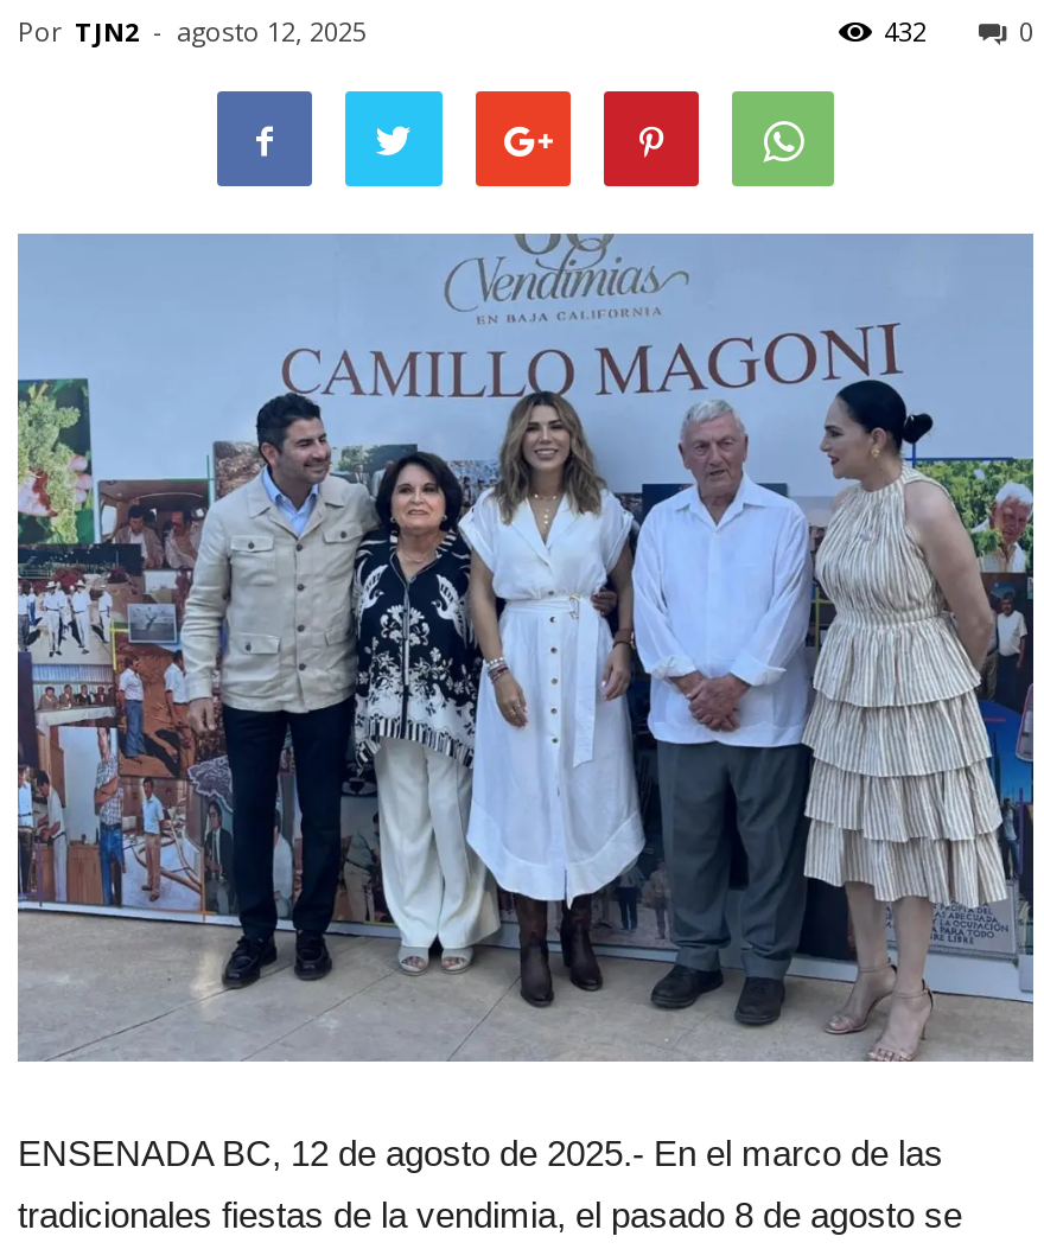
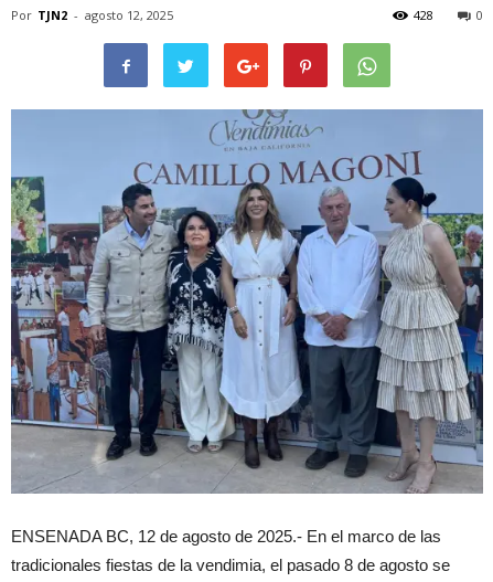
- 432
+ 428
